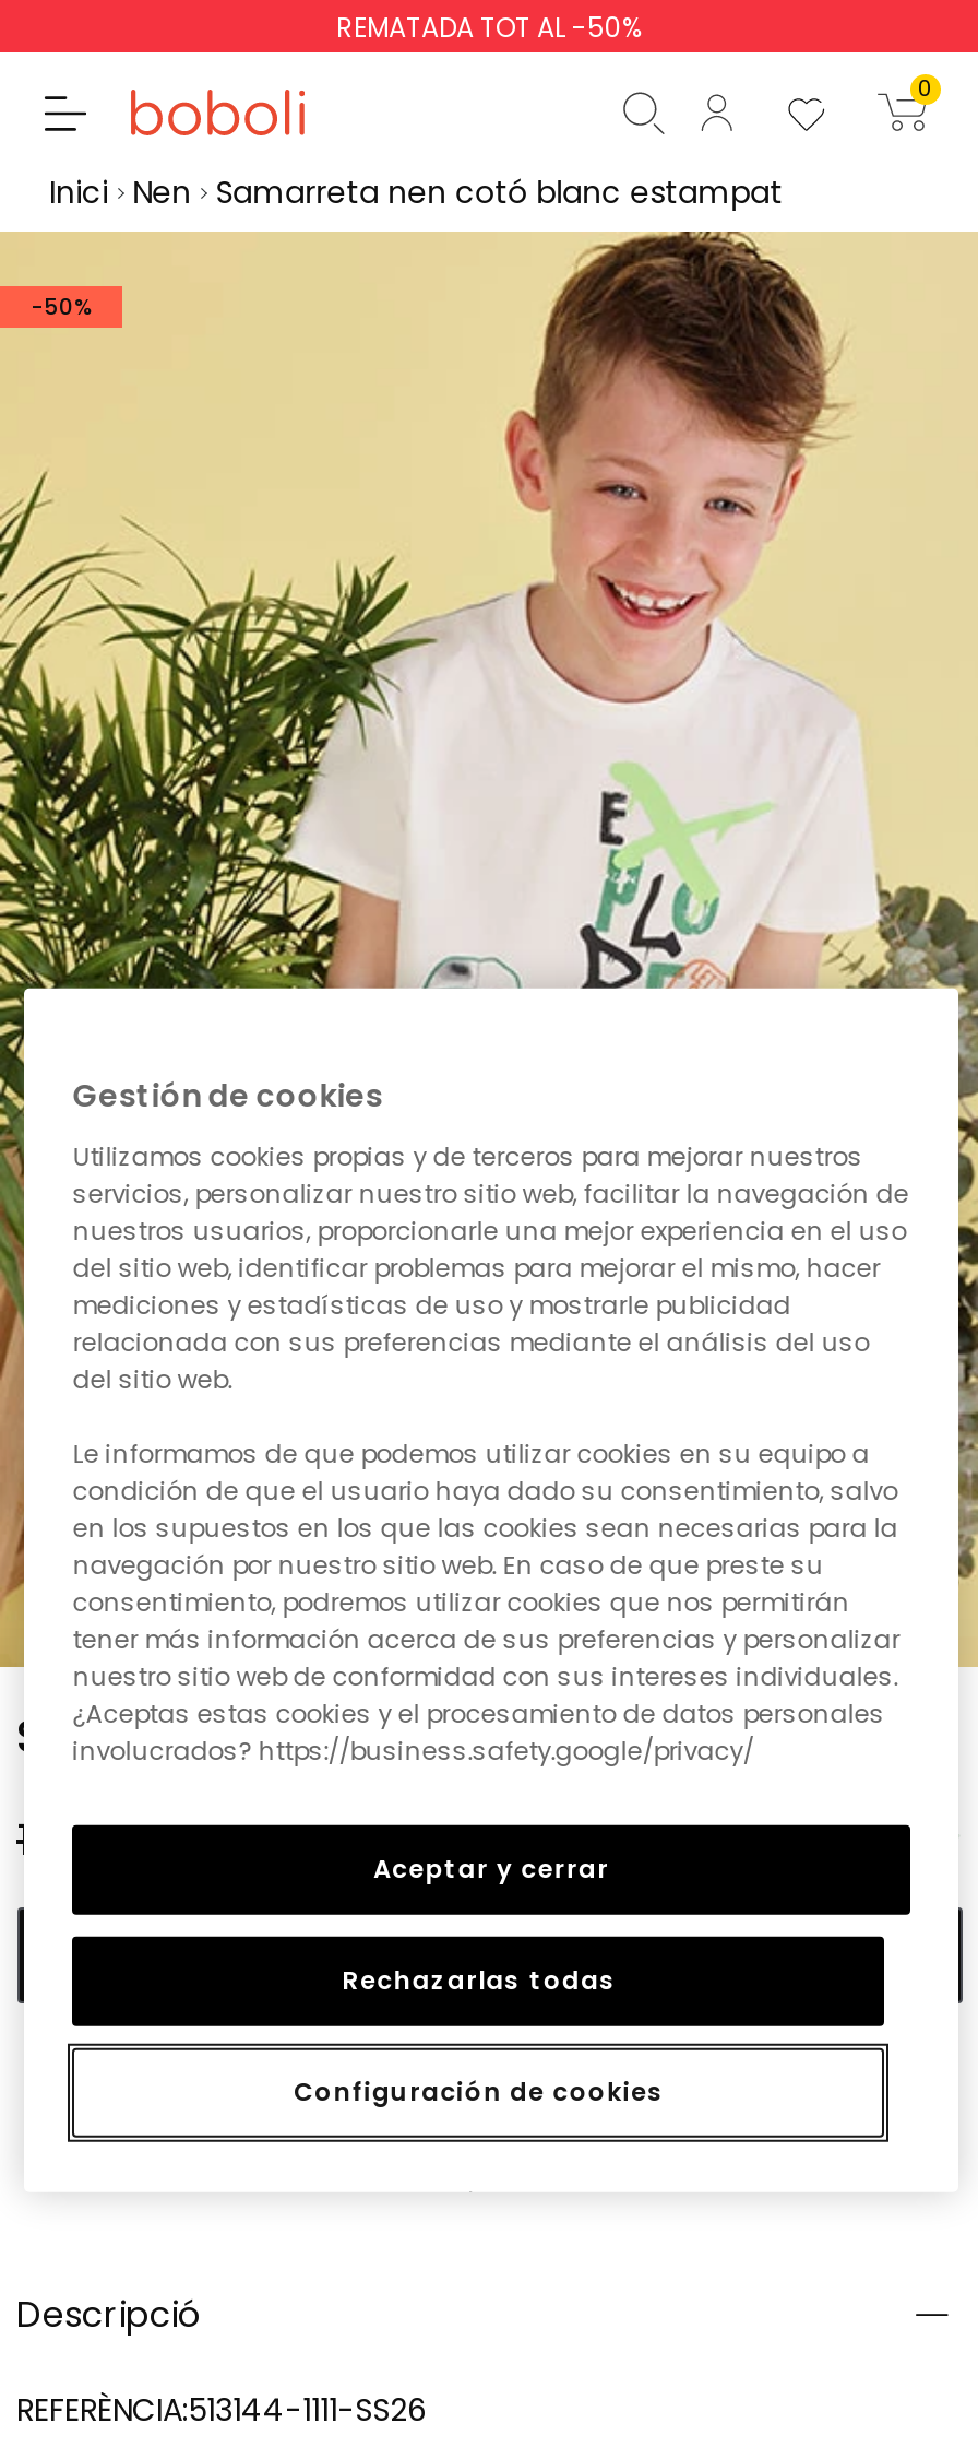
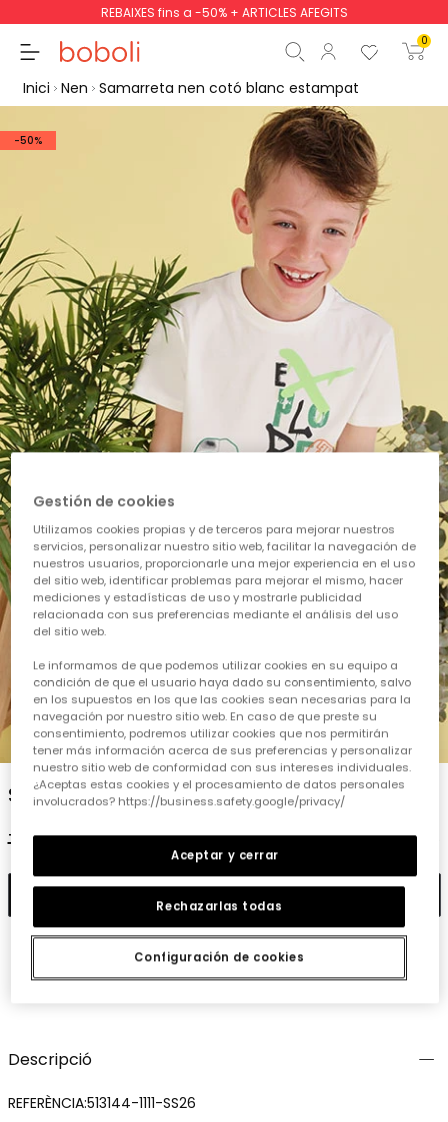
- REMATADA TOT AL -50%
+ REBAIXES fins a -50% + ARTICLES AFEGITS
